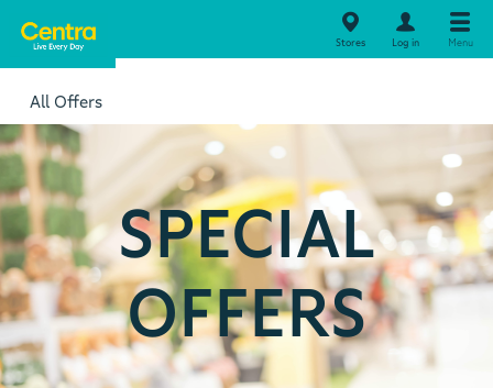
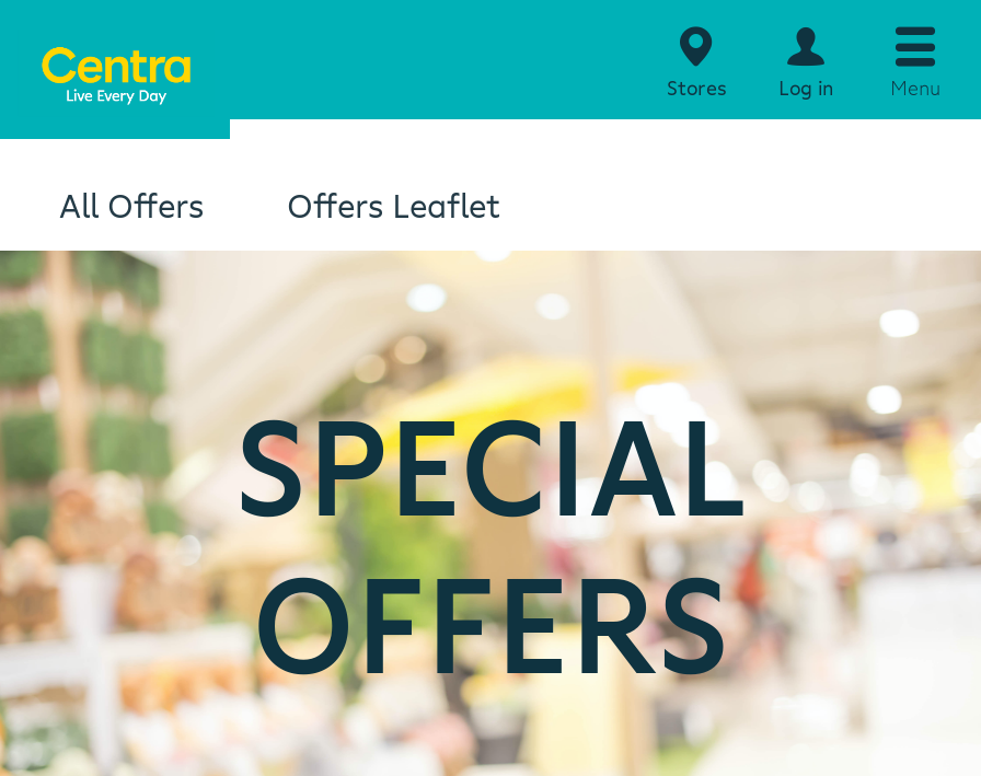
+ Offers Leaflet
